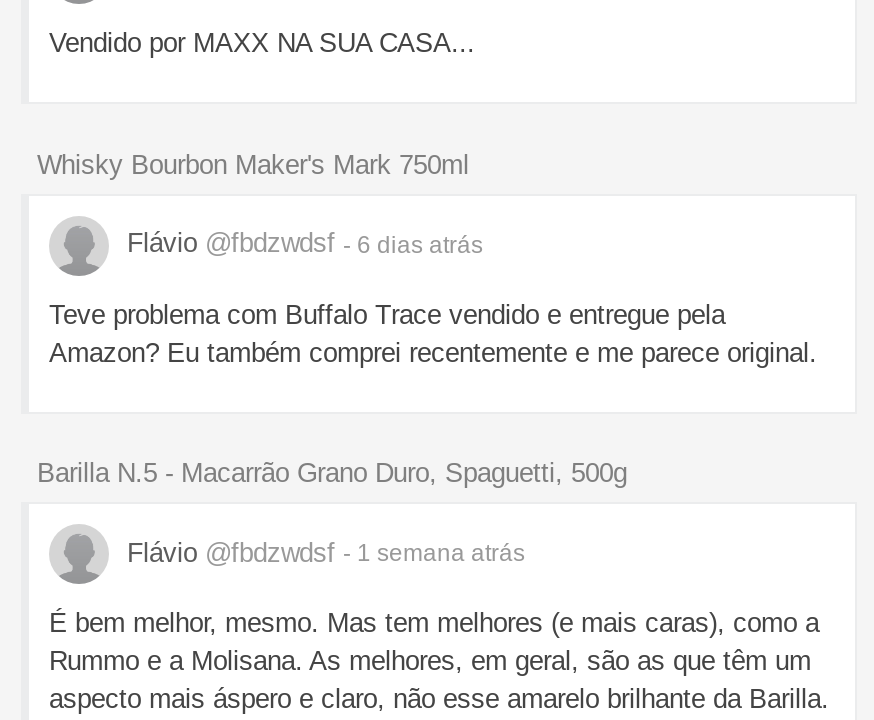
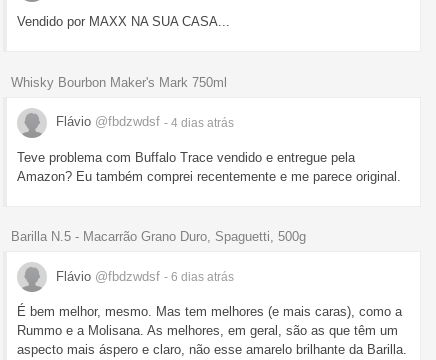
+ Flávio @fbdzwdsf - 4 dias atrás

moved down: Flávio @fbdzwdsf - 6 dias atrás

- Flávio @fbdzwdsf - 1 semana atrás
